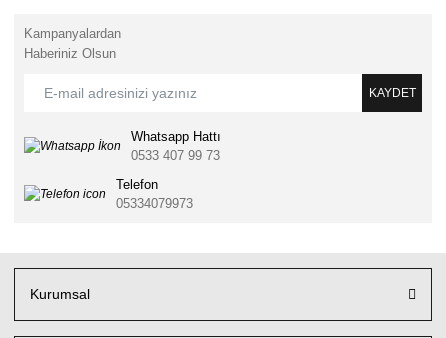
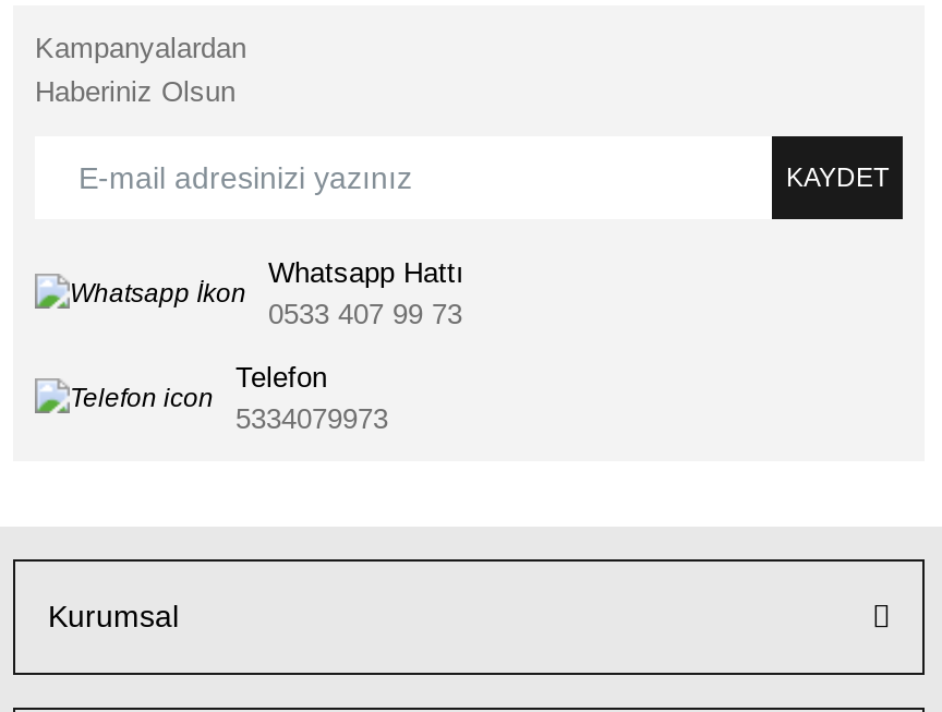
- 05334079973
+ 5334079973
